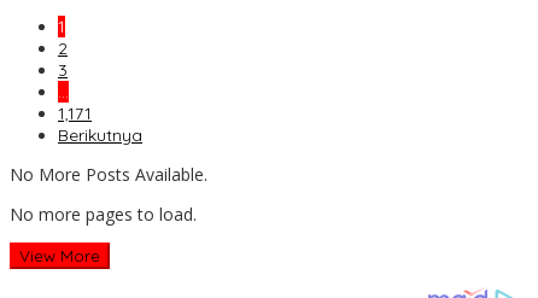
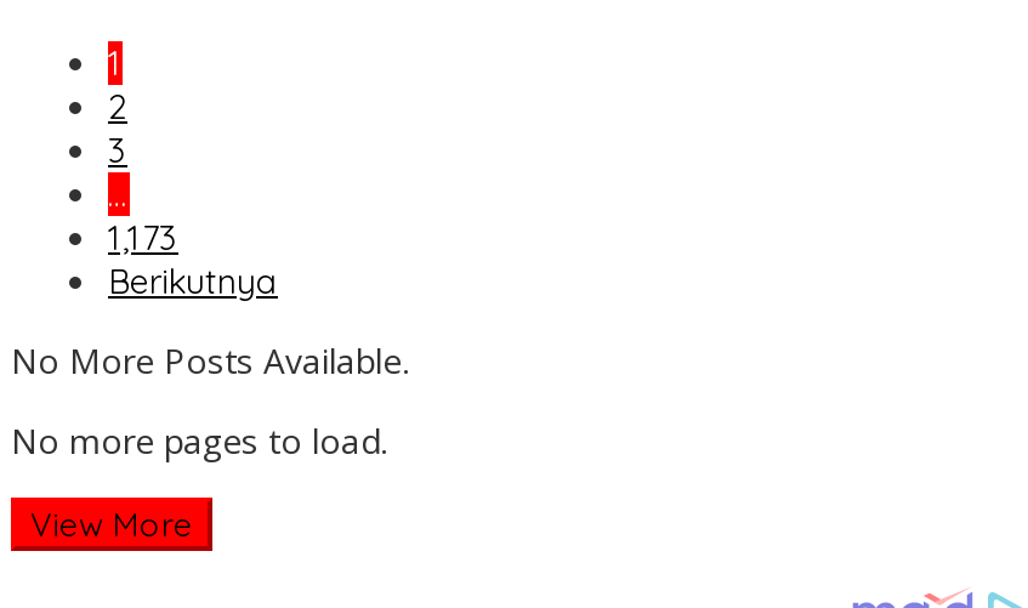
- 1,171
+ 1,173
